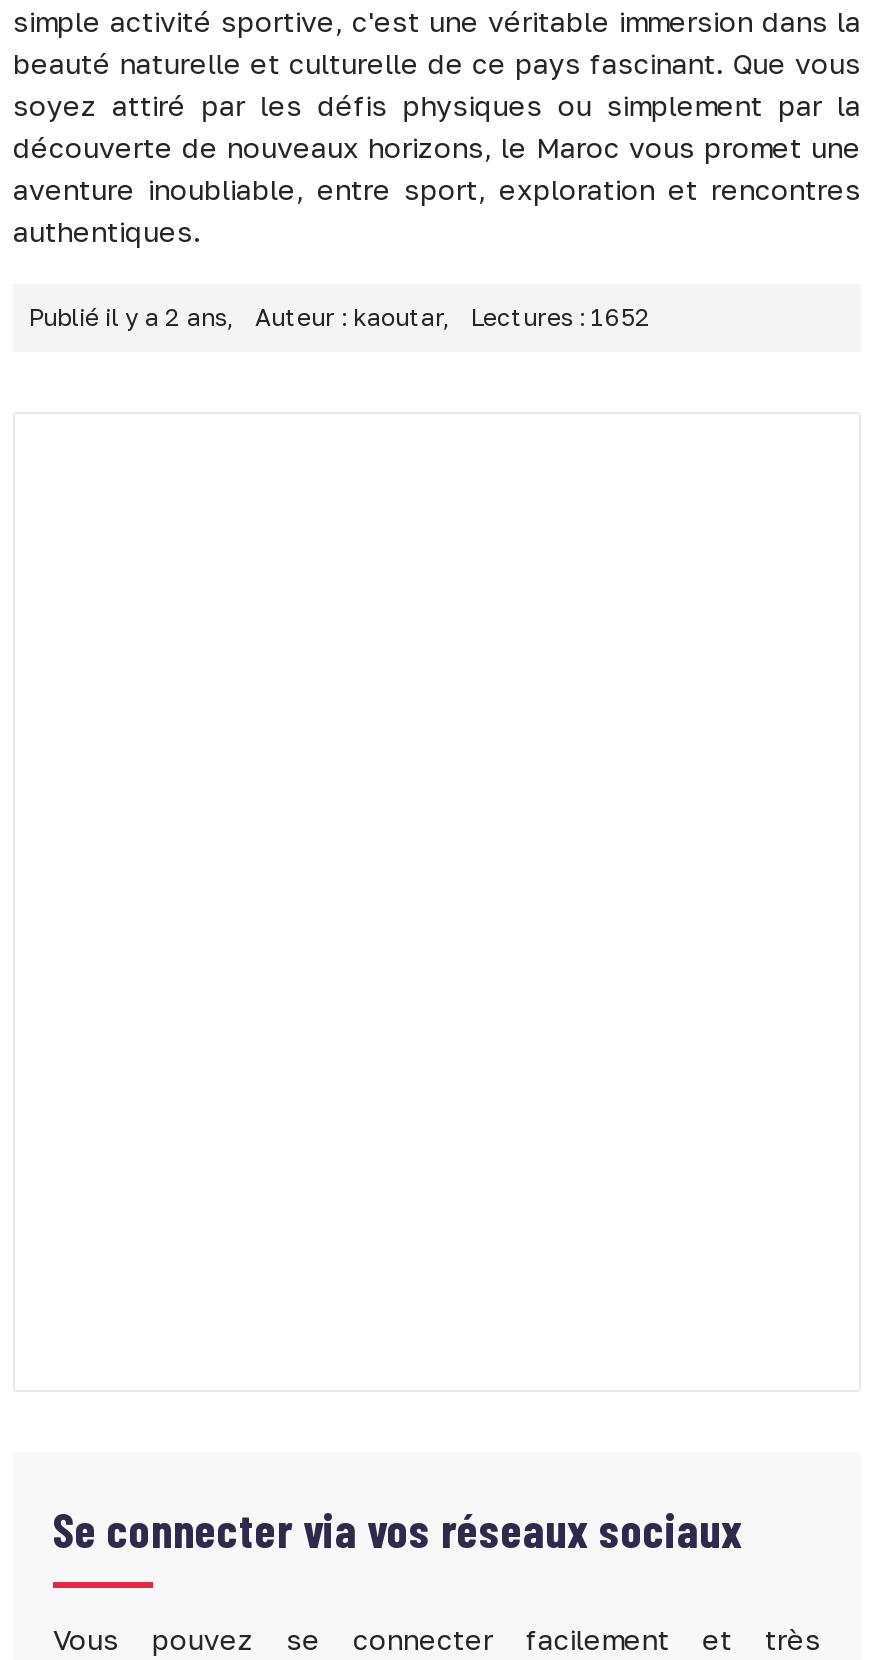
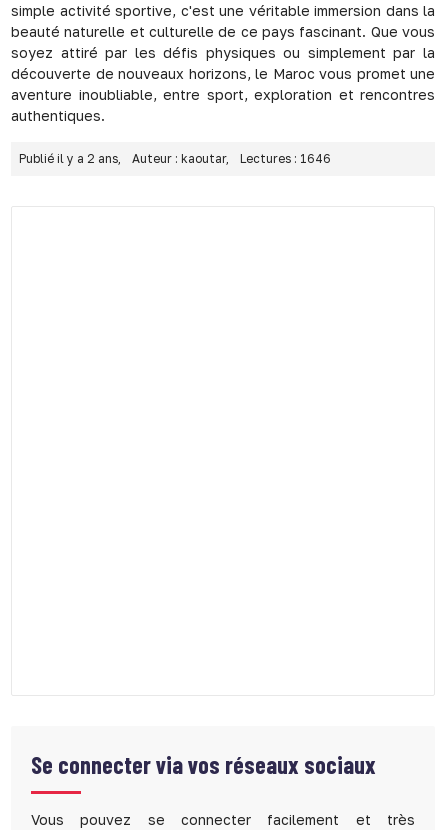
- Publié il y a 2 ans, Auteur : kaoutar, Lectures : 1652
+ Publié il y a 2 ans, Auteur : kaoutar, Lectures : 1646
